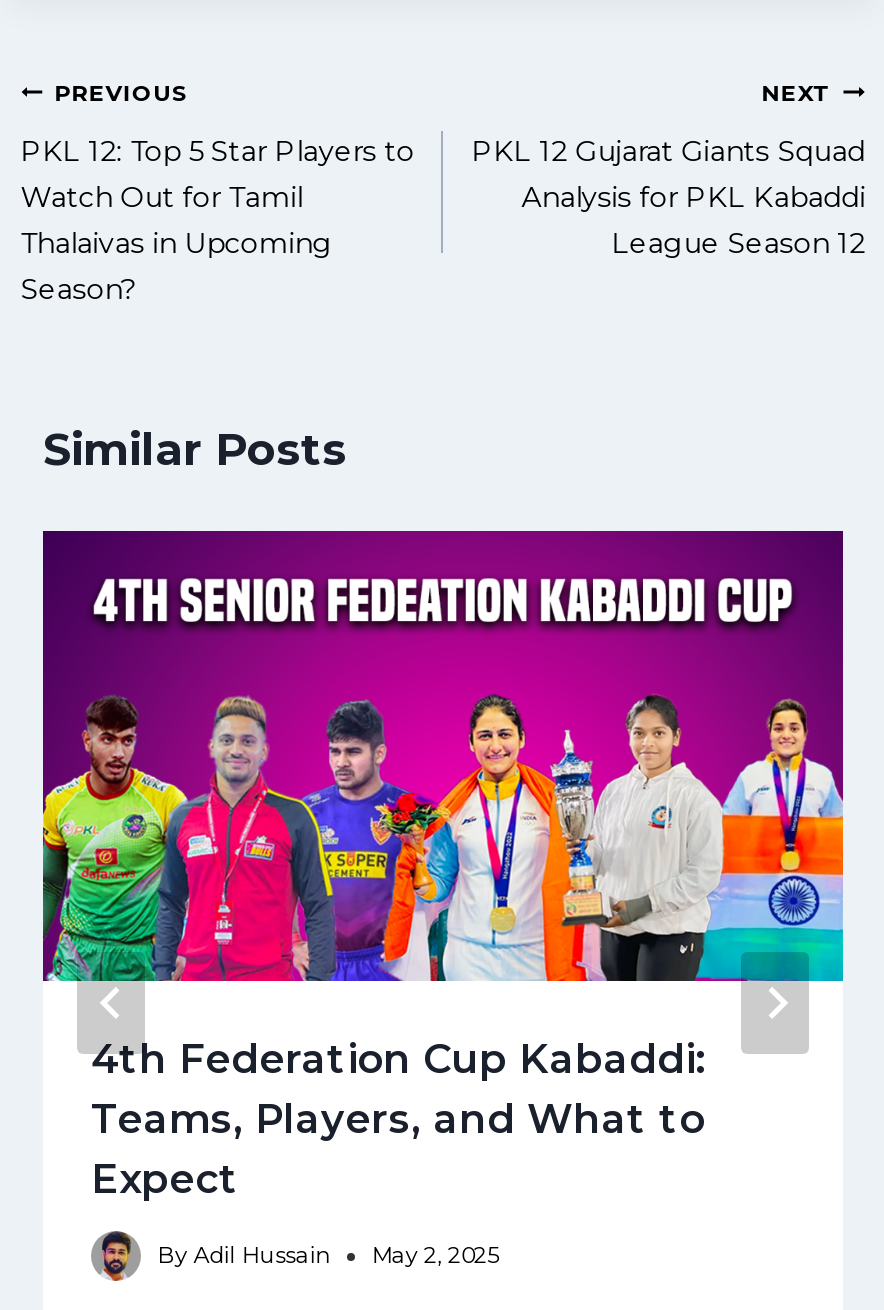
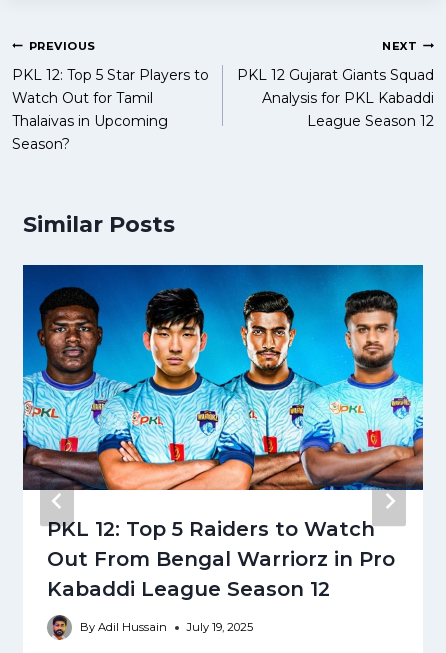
- [image]
- 4th Federation Cup Kabaddi:
- Teams, Players, and What to
- Expect
+ [image]
+ PKL 12: Top 5 Raiders to Watch
+ Out From Bengal Warriorz in Pro
+ Kabaddi League Season 12

- By Adil Hussain May 2, 2025
+ By Adil Hussain July 19, 2025
